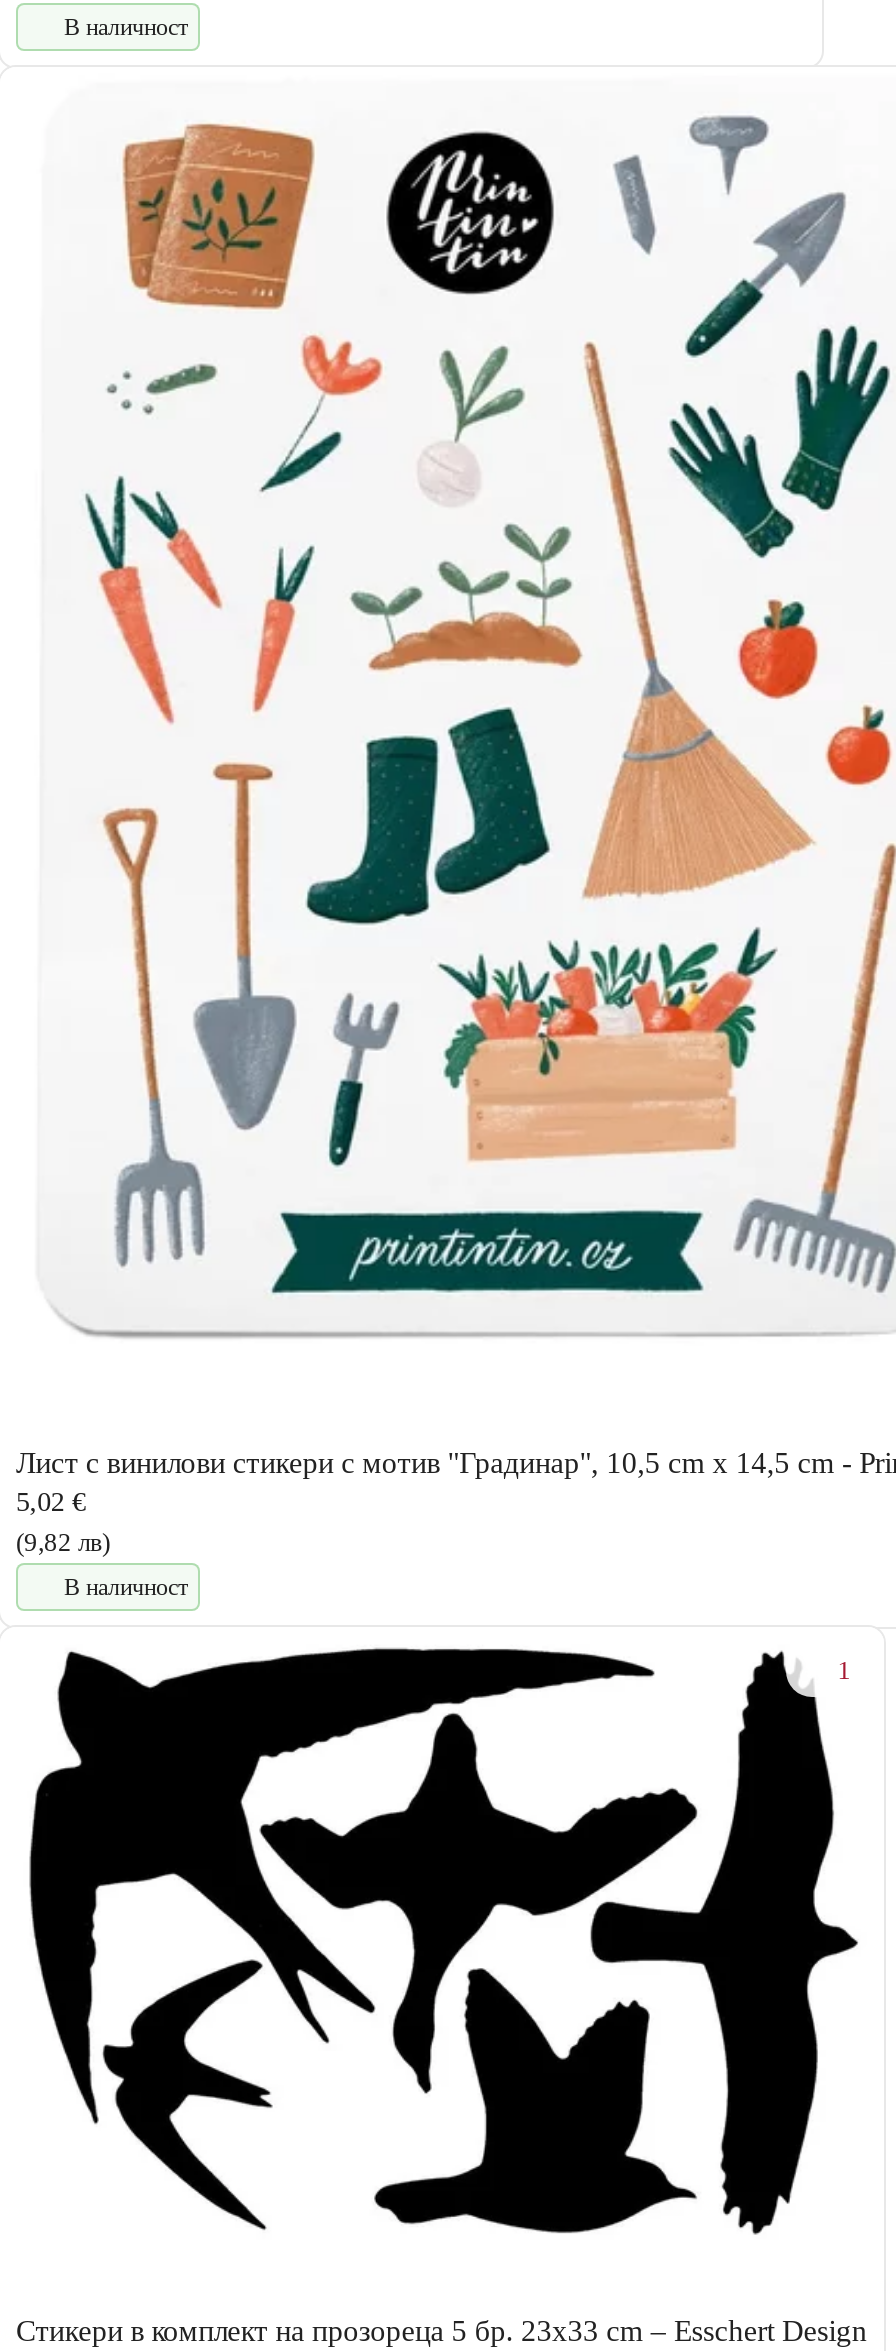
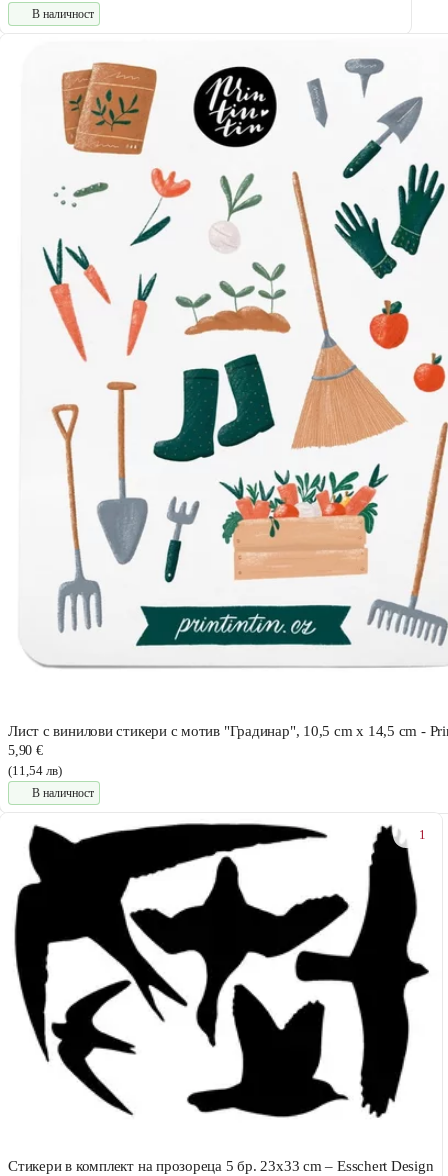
- 5,02 €
+ 5,90 €

- (9,82 лв)
+ (11,54 лв)
